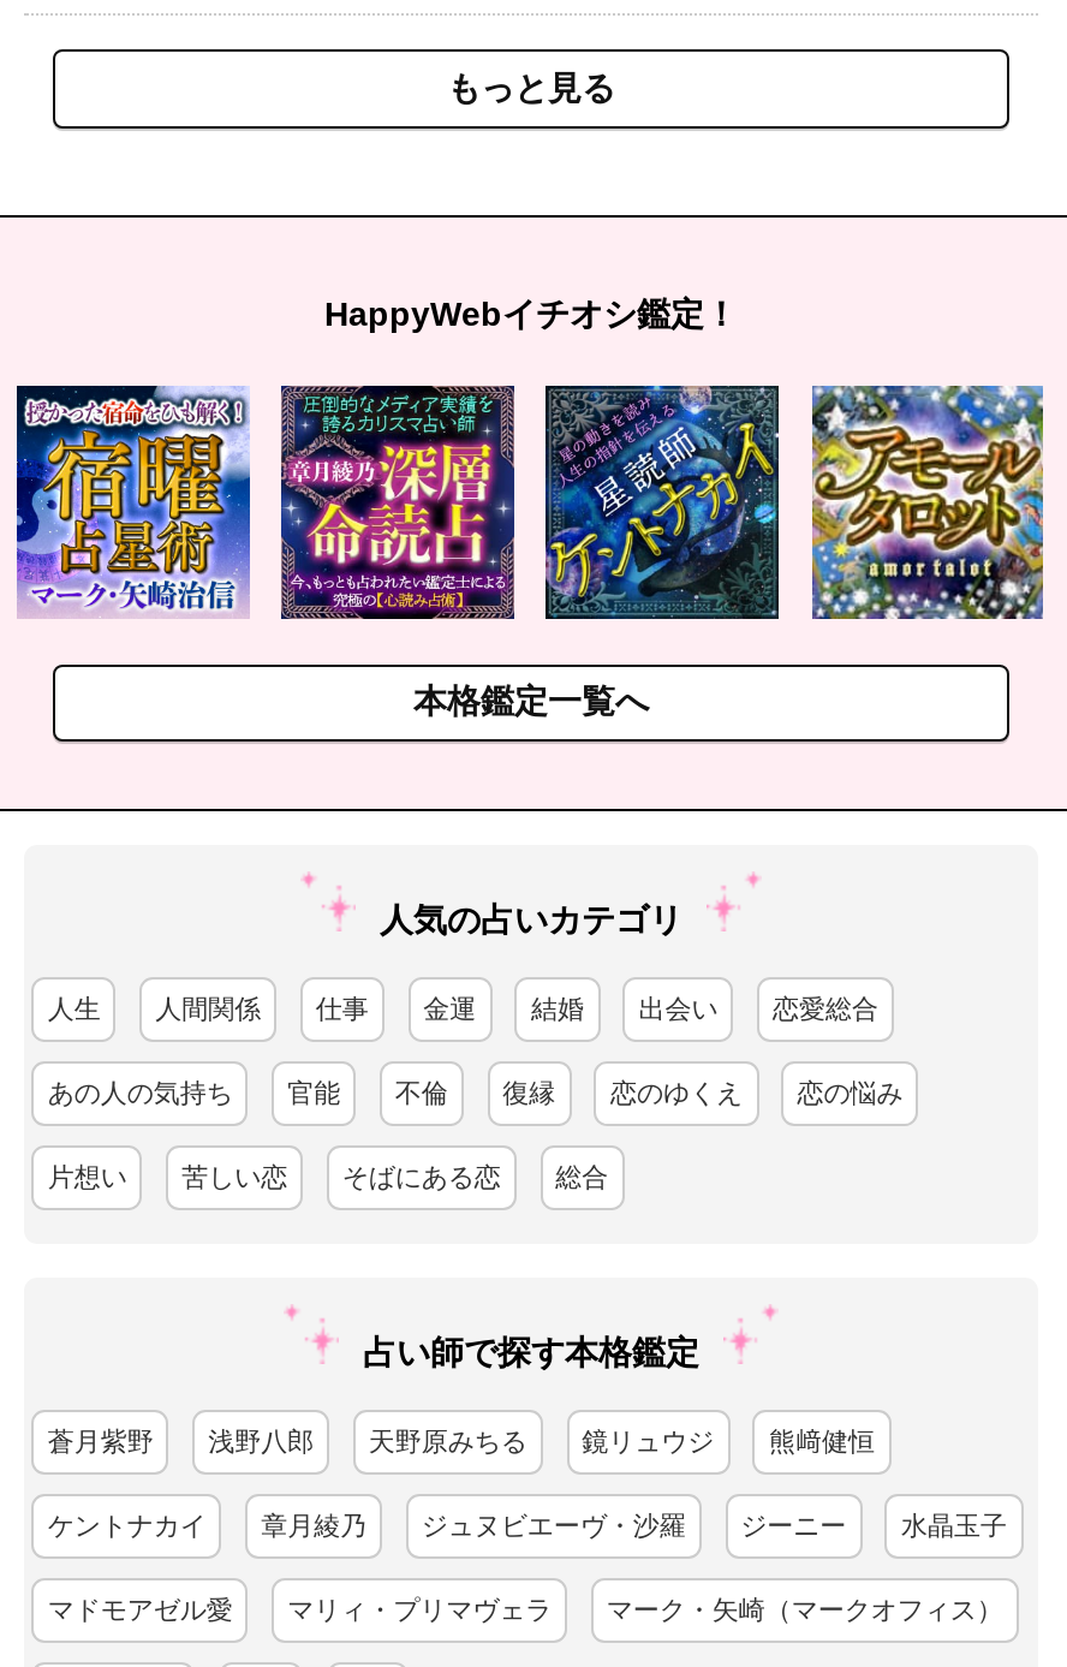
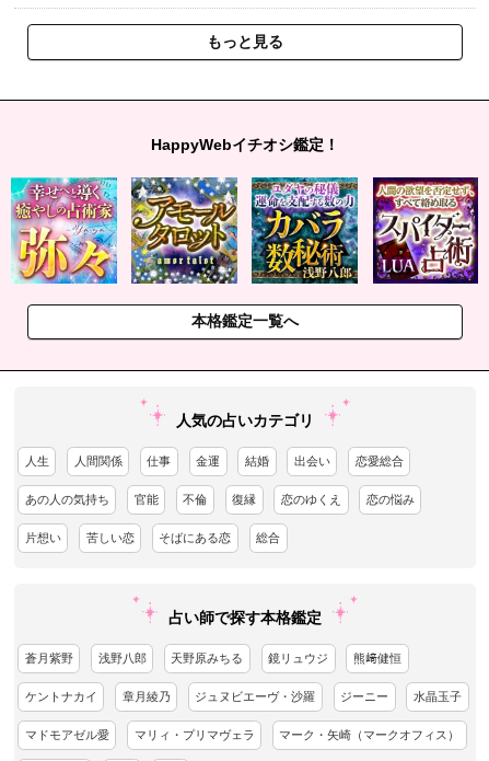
- [image]
+ [image]

- [image]
+ [image]

- [image]
+ [image]

- [image]
+ [image]
